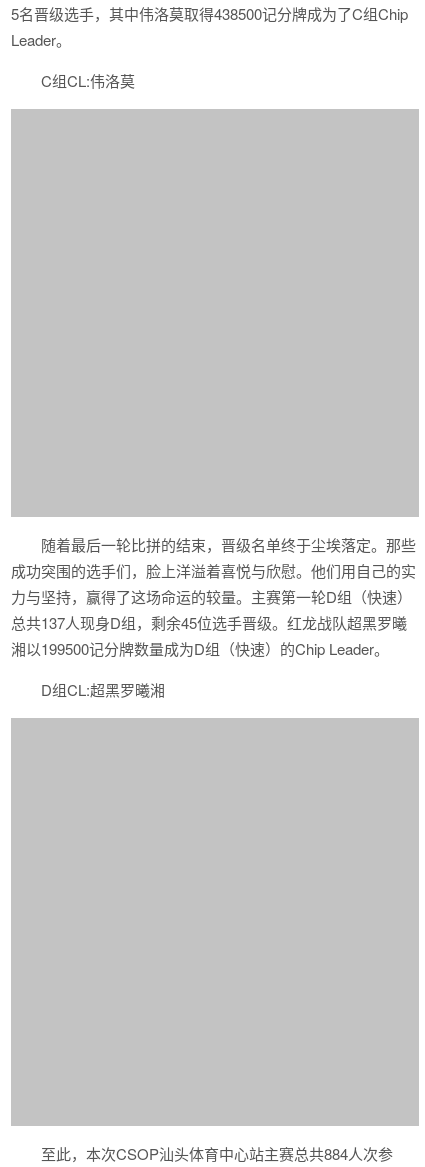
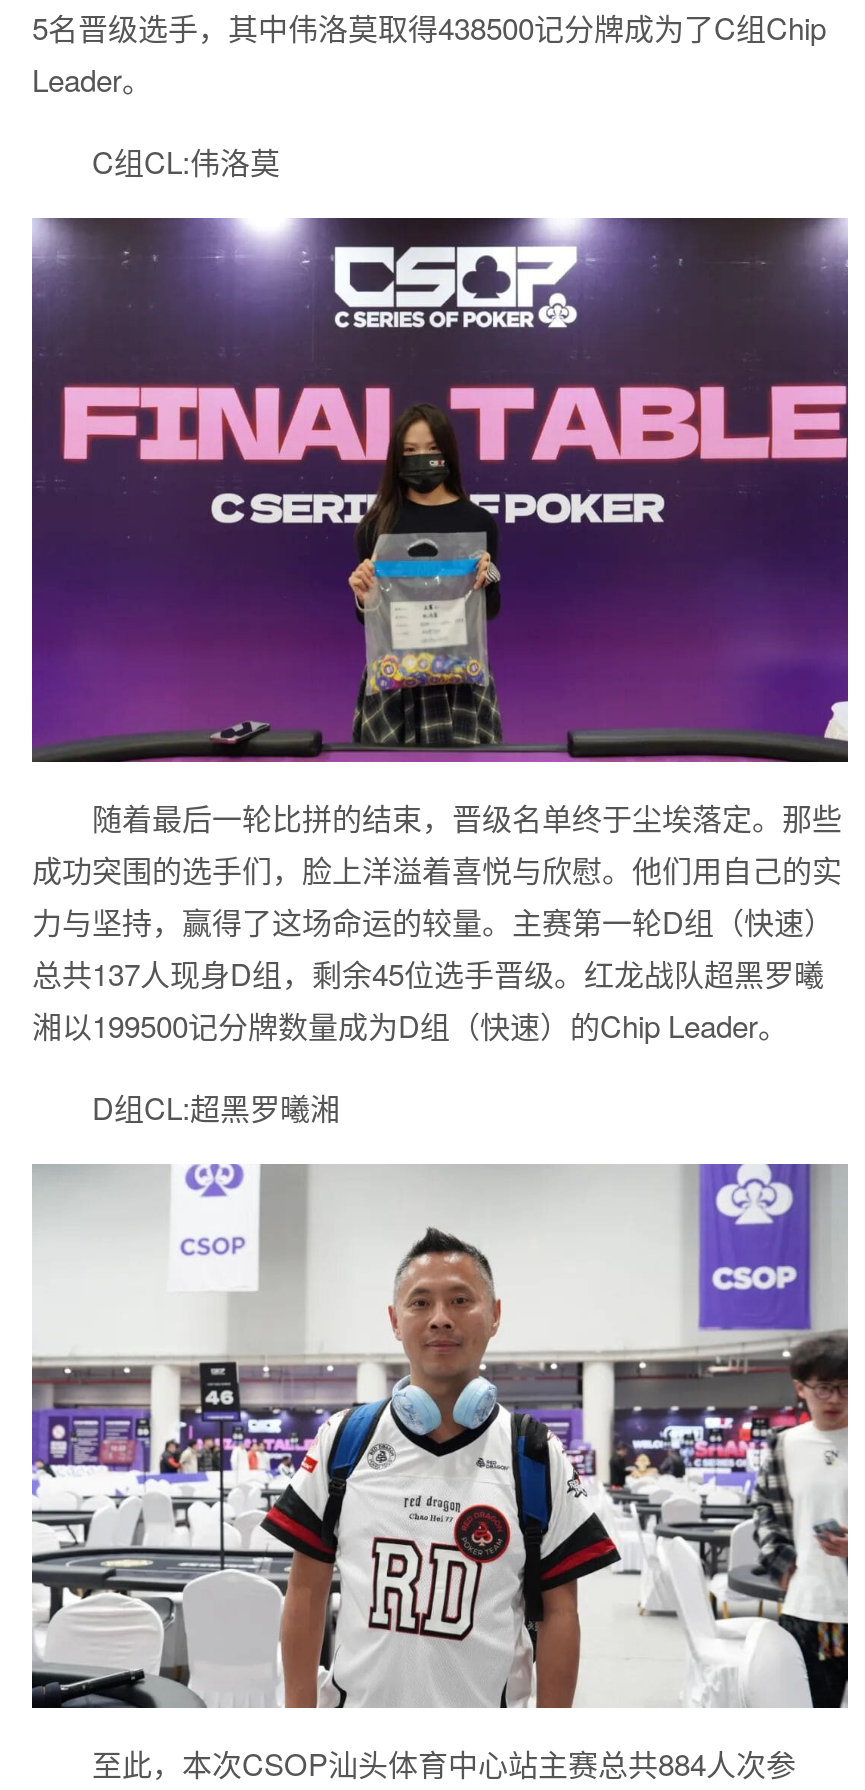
+ [image]

+ [image]
